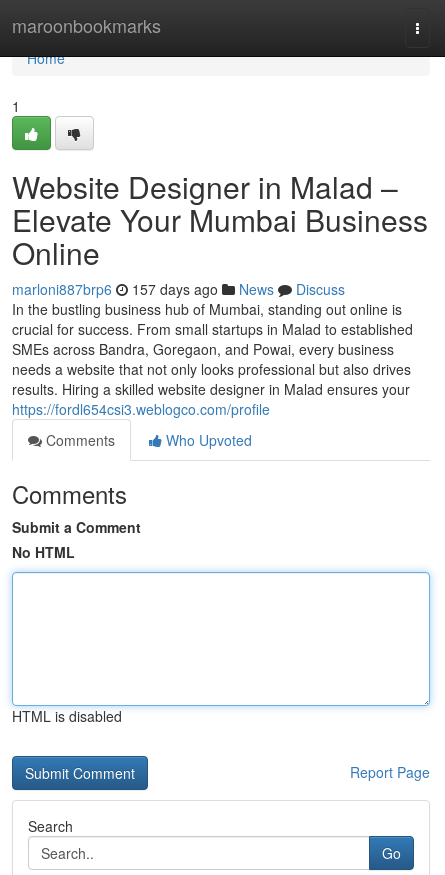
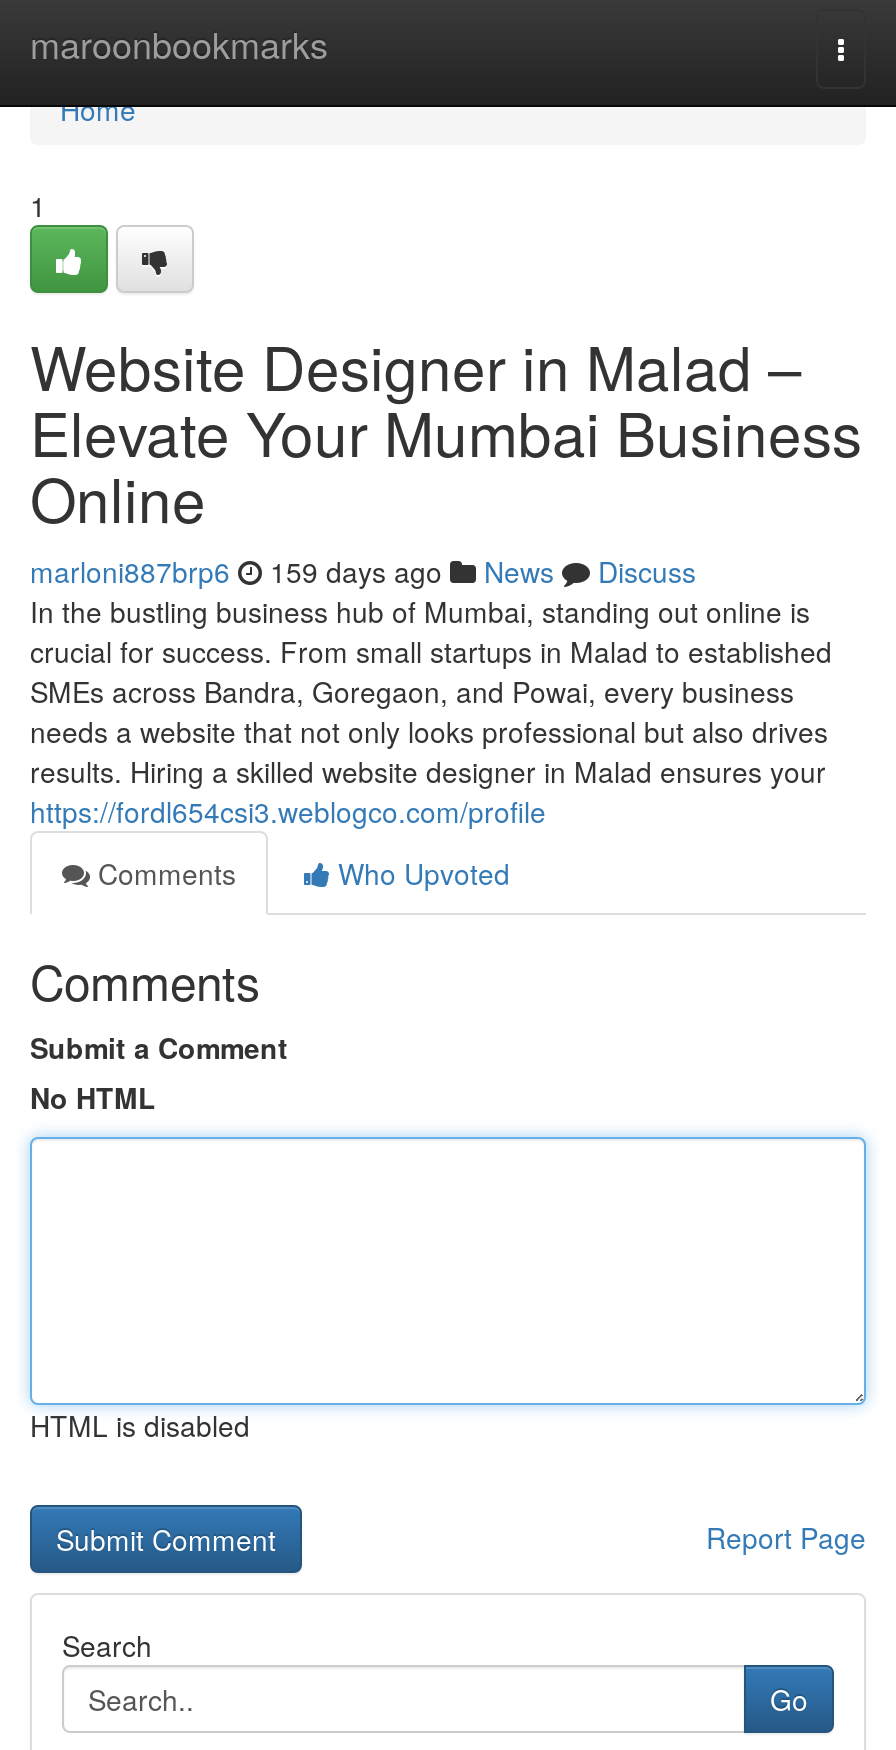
- marloni887brp6 157 days ago News Discuss
+ marloni887brp6 159 days ago News Discuss
